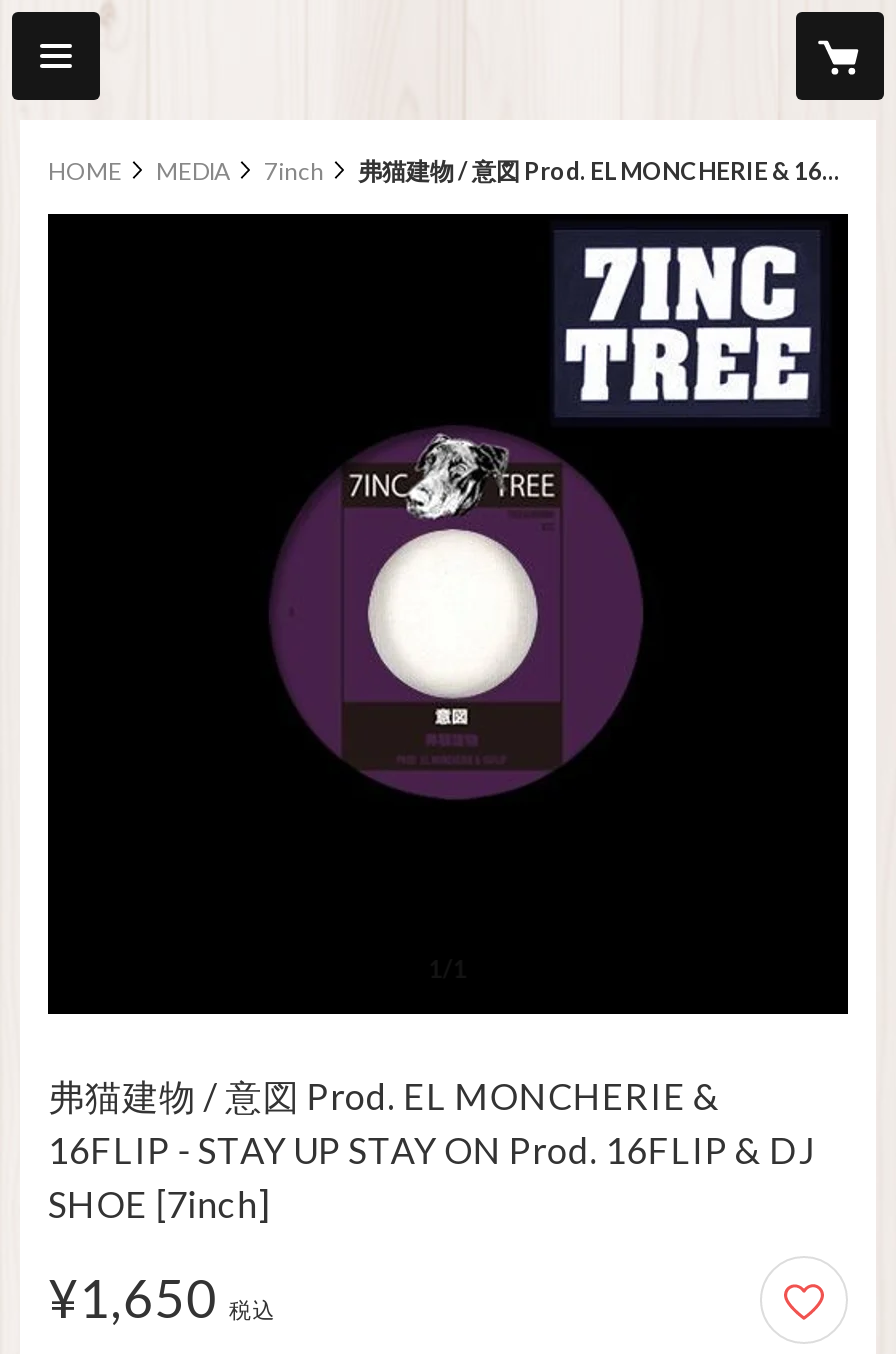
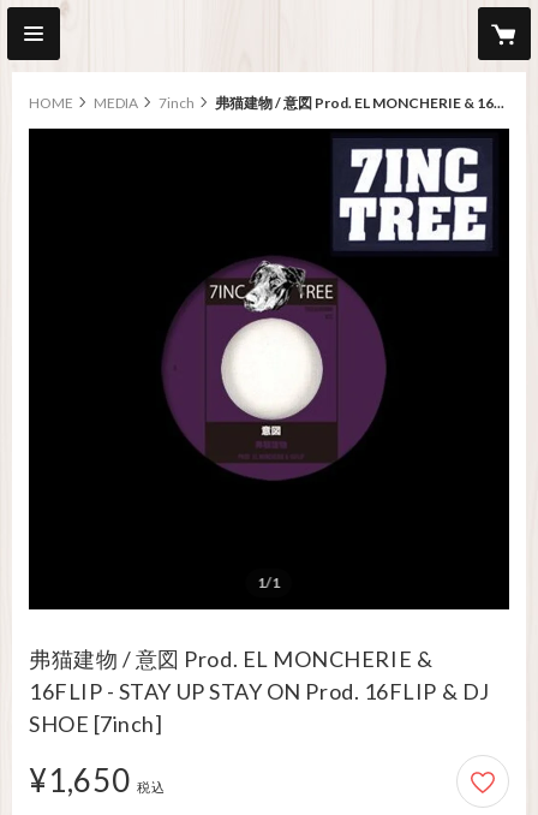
+ 1/1
